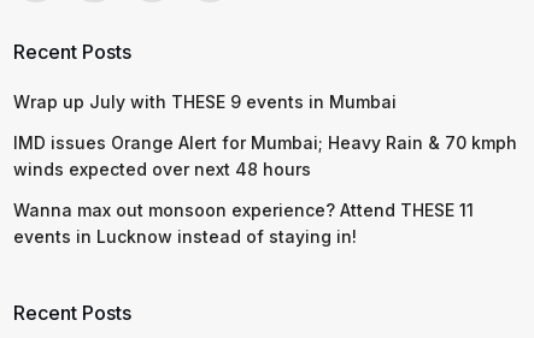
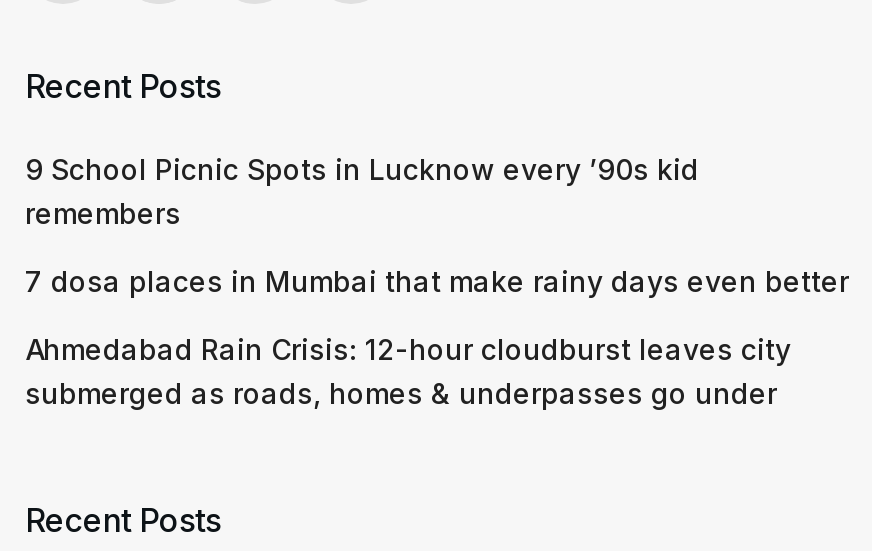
- Wrap up July with THESE 9 events in Mumbai
+ 9 School Picnic Spots in Lucknow every ’90s kid
+ remembers

- IMD issues Orange Alert for Mumbai; Heavy Rain & 70 kmph
- winds expected over next 48 hours
+ 7 dosa places in Mumbai that make rainy days even better

- Wanna max out monsoon experience? Attend THESE 11
- events in Lucknow instead of staying in!
+ Ahmedabad Rain Crisis: 12-hour cloudburst leaves city
+ submerged as roads, homes & underpasses go under
